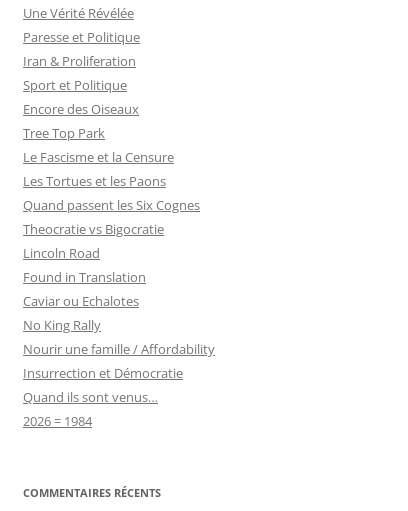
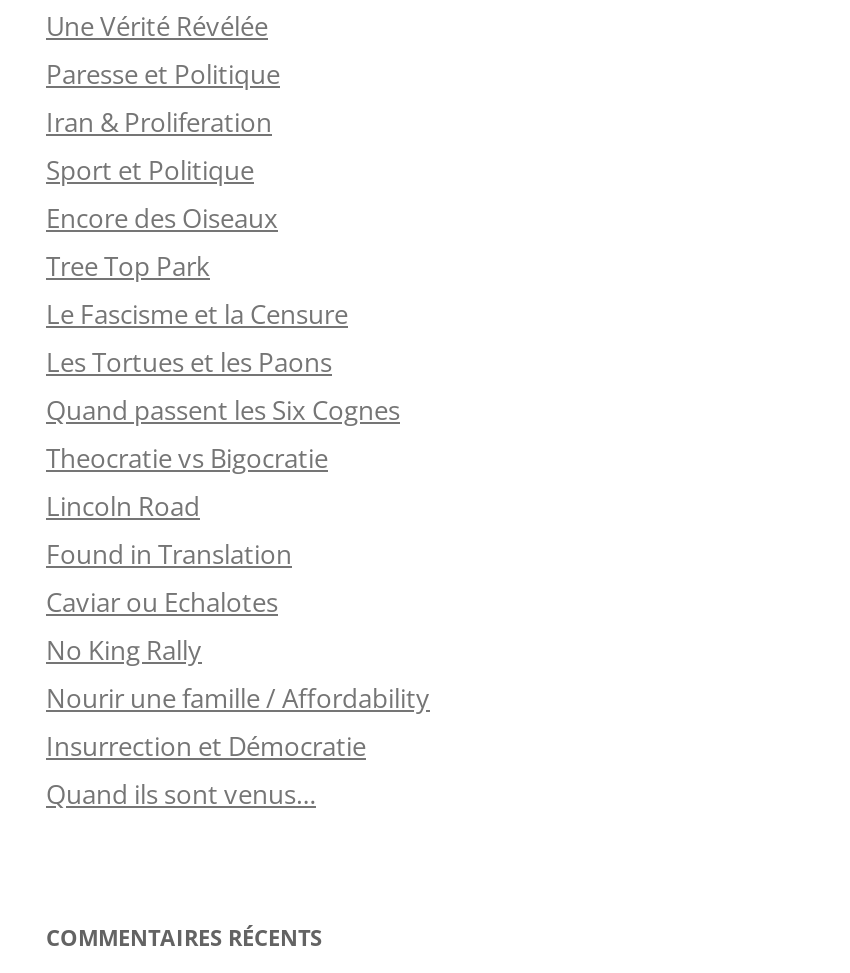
- 2026 = 1984
